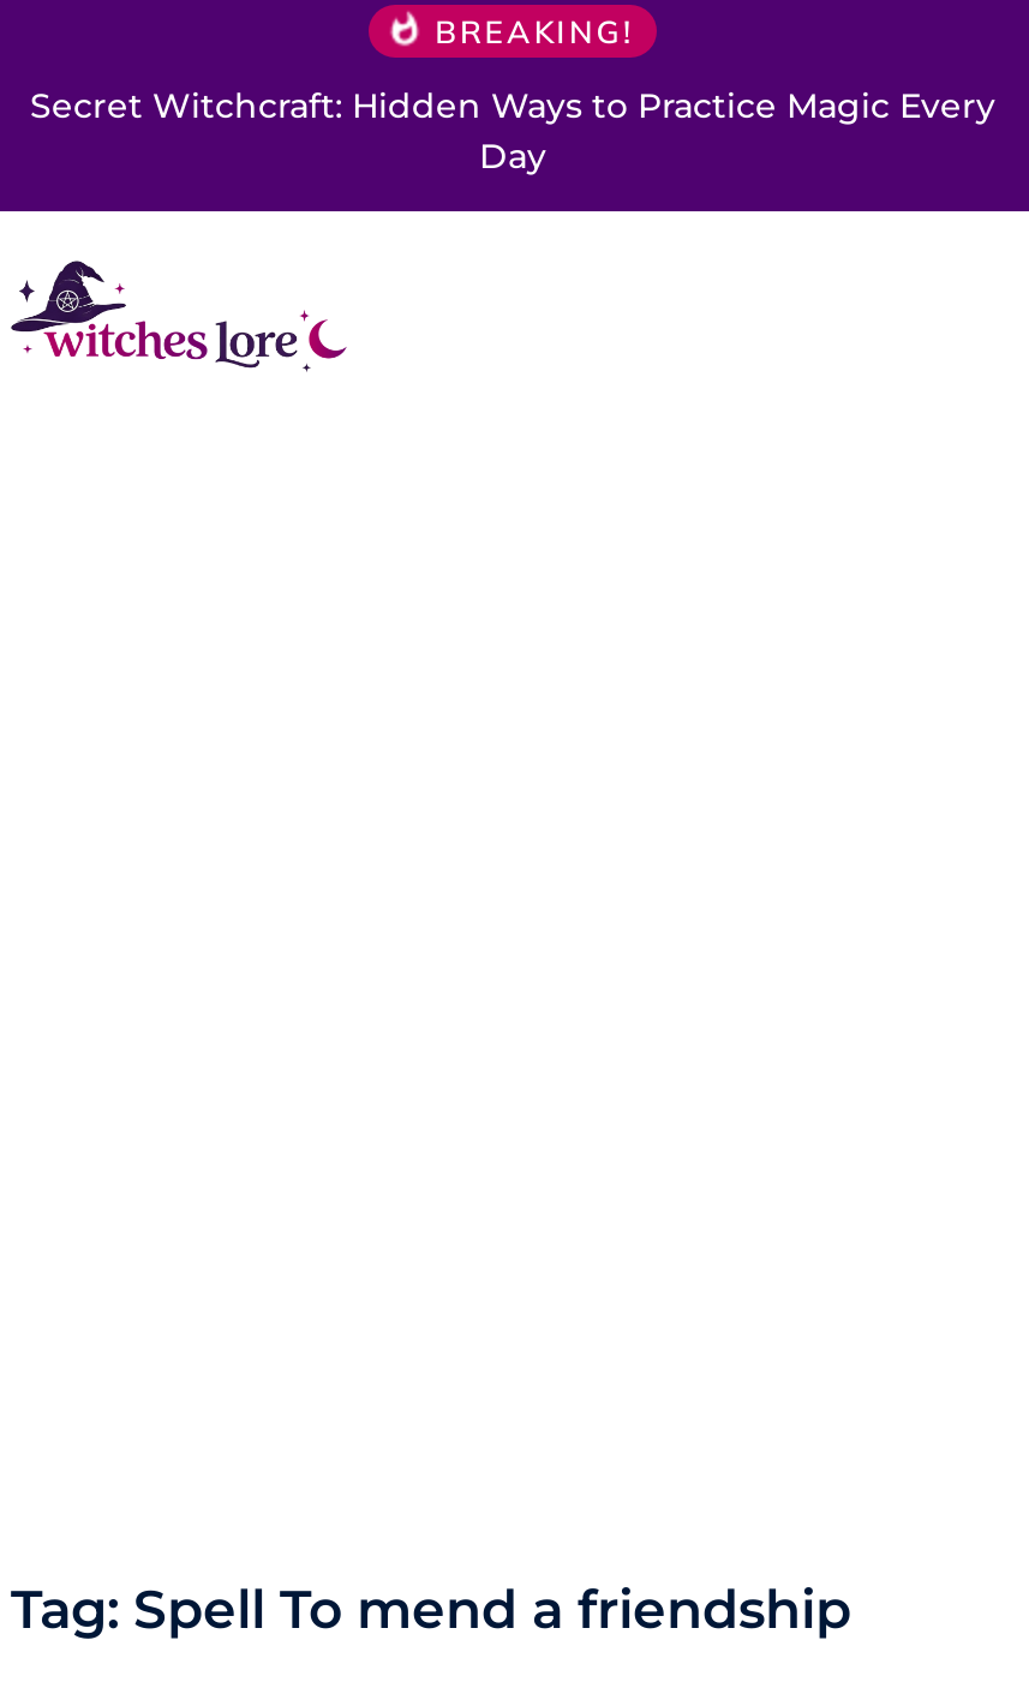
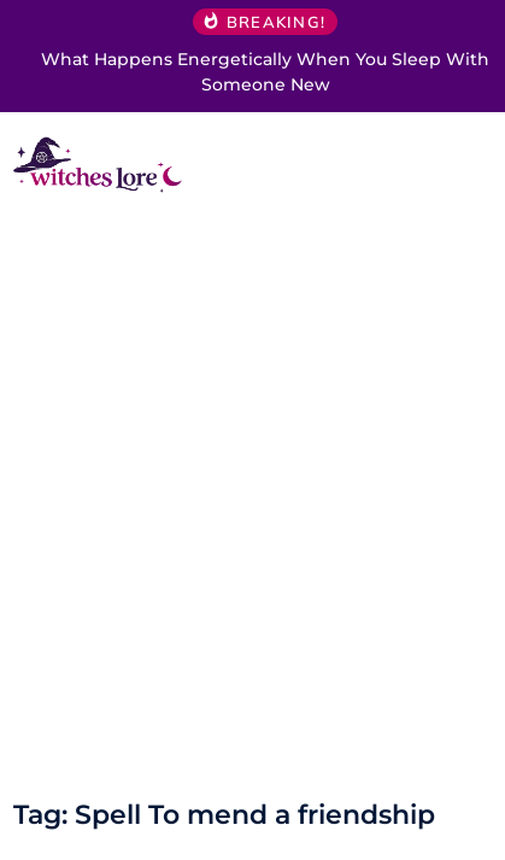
- Secret Witchcraft: Hidden Ways to Practice Magic Every
- Day
+ What Happens Energetically When You Sleep With
+ Someone New
